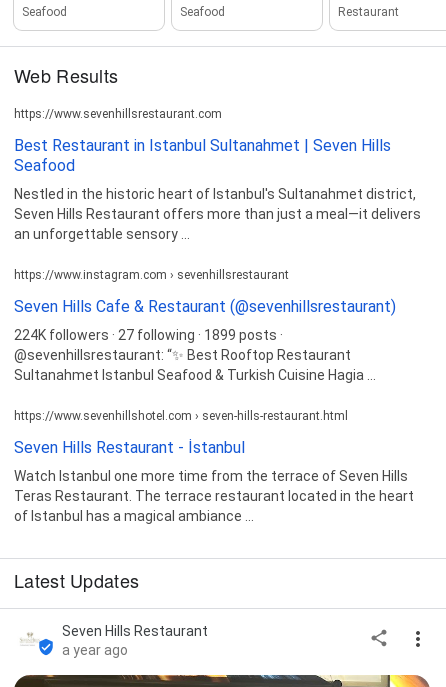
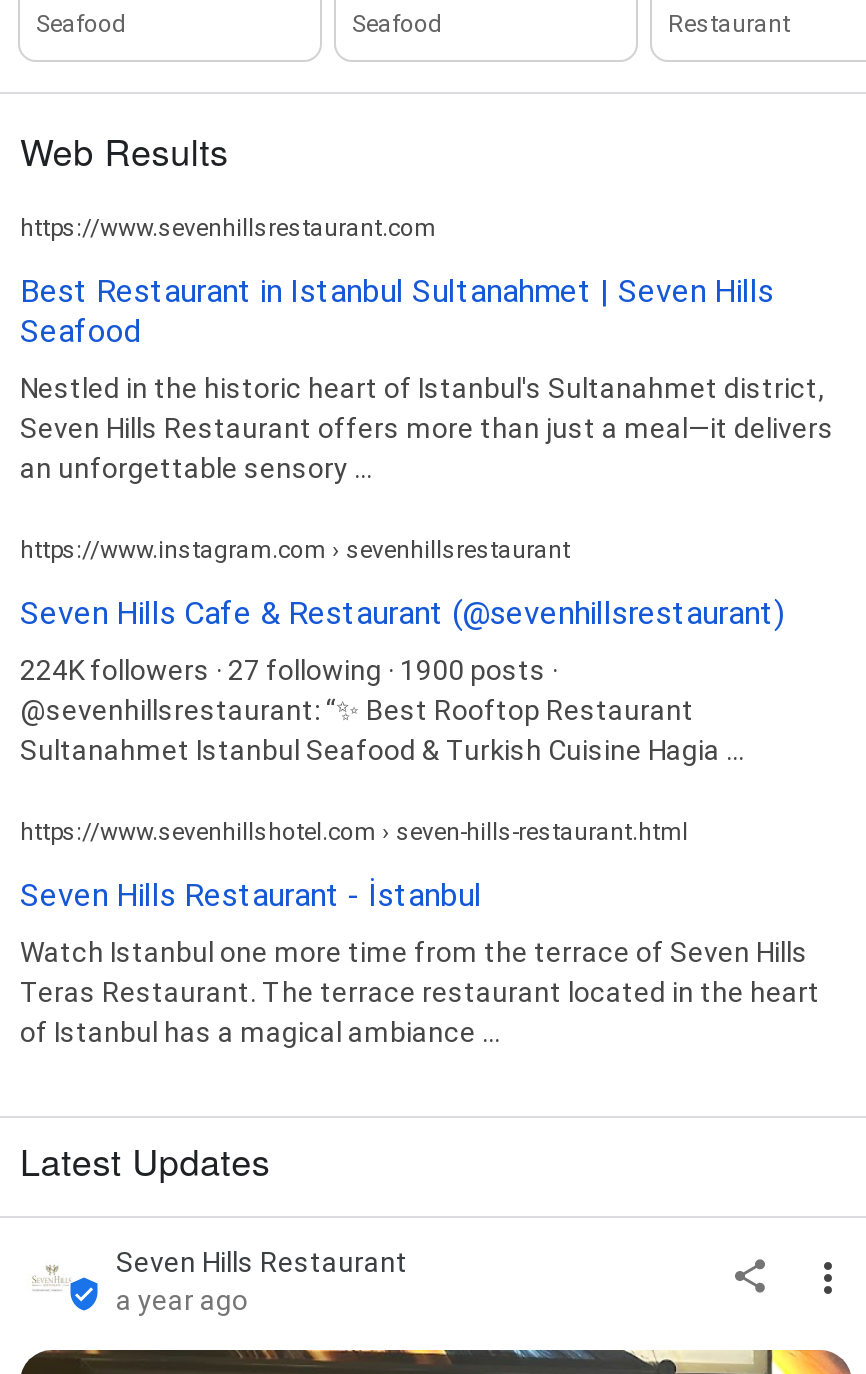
- 224K followers · 27 following · 1899 posts ·
+ 224K followers · 27 following · 1900 posts ·
